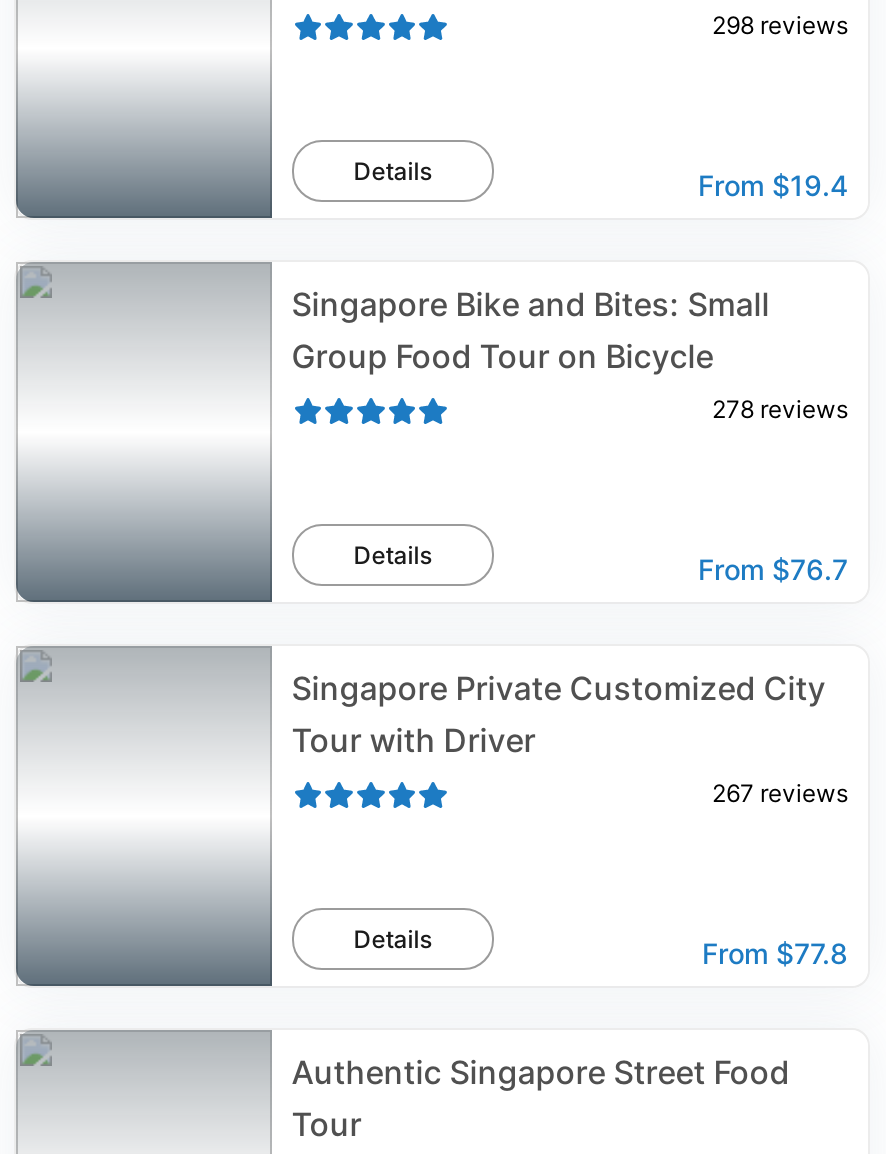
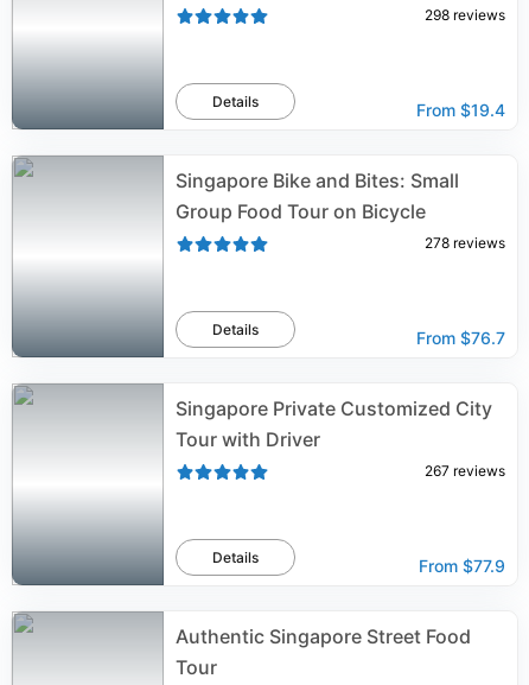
- From $77.8
+ From $77.9
